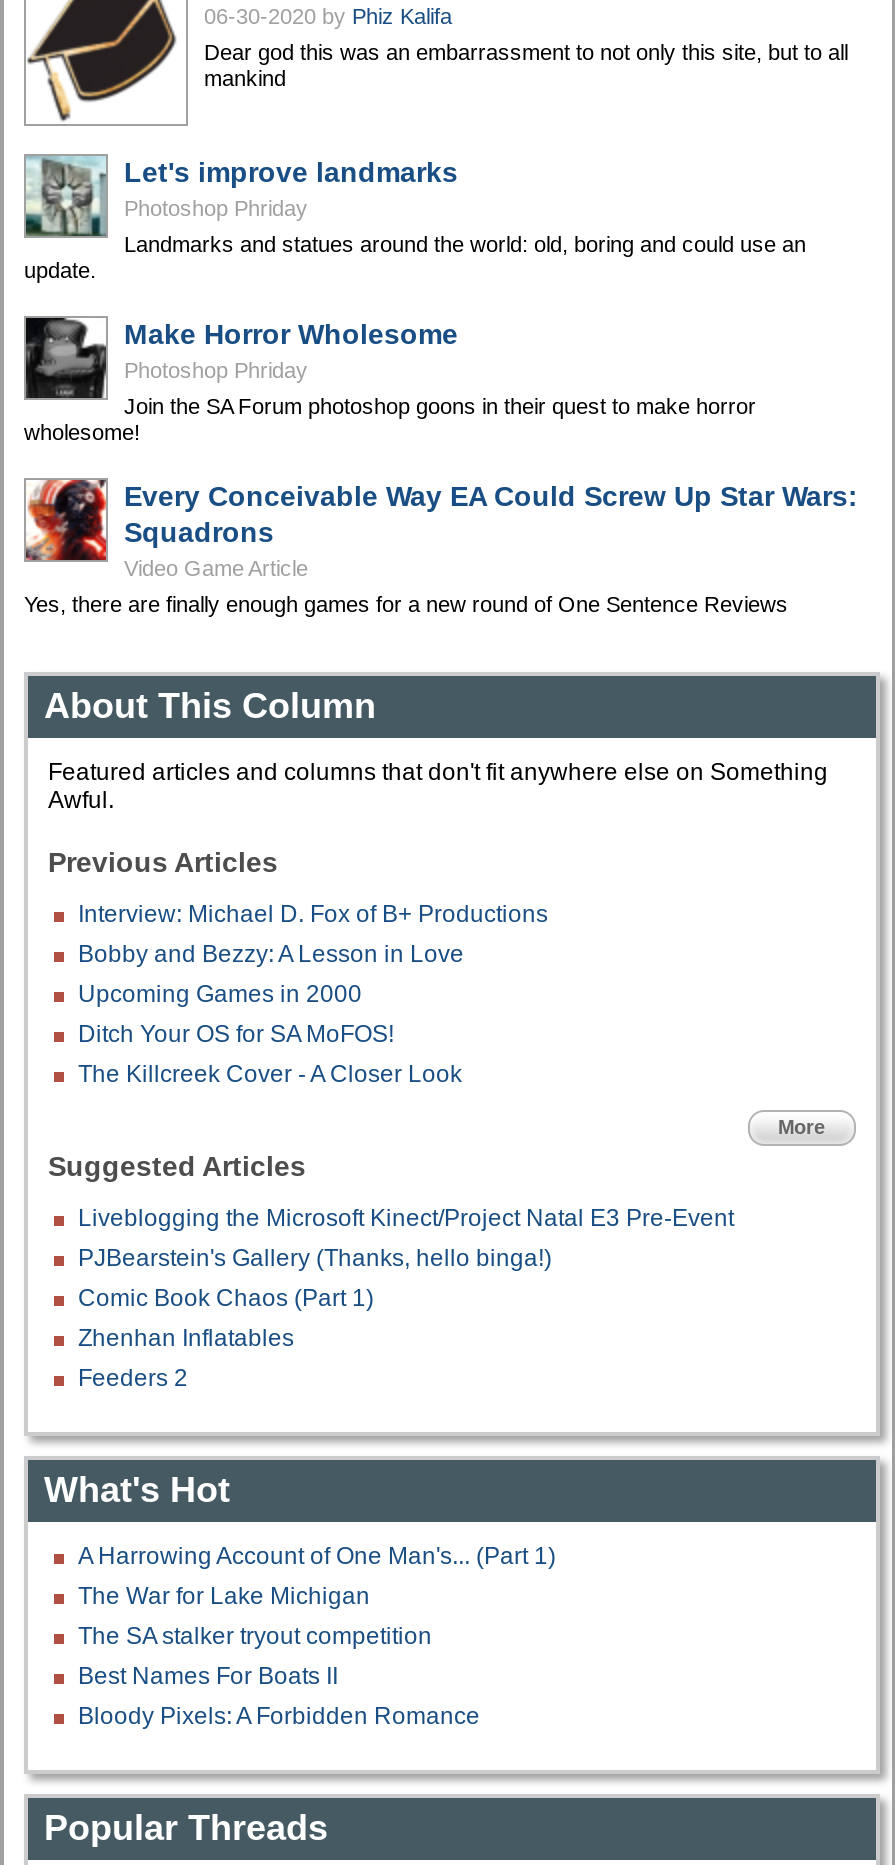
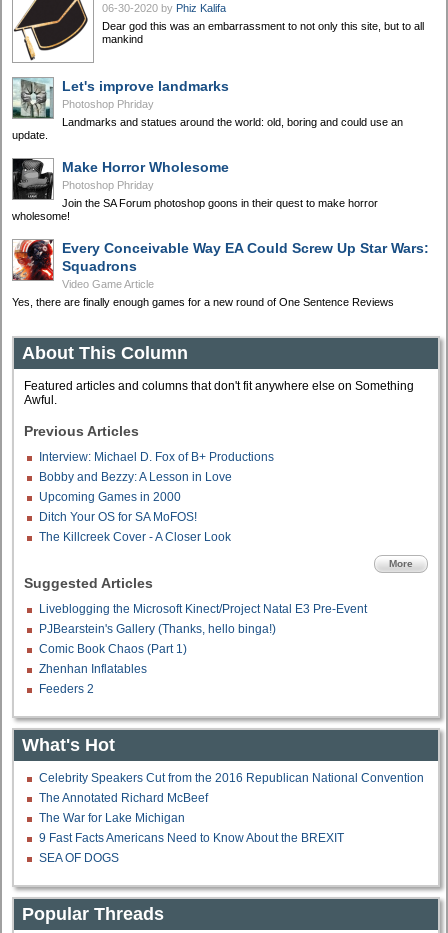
- A Harrowing Account of One Man's... (Part 1)
+ Celebrity Speakers Cut from the 2016 Republican National Convention
+ The Annotated Richard McBeef

moved down: The War for Lake Michigan

- The SA stalker tryout competition
- Best Names For Boats II
- Bloody Pixels: A Forbidden Romance
+ 9 Fast Facts Americans Need to Know About the BREXIT
+ SEA OF DOGS
